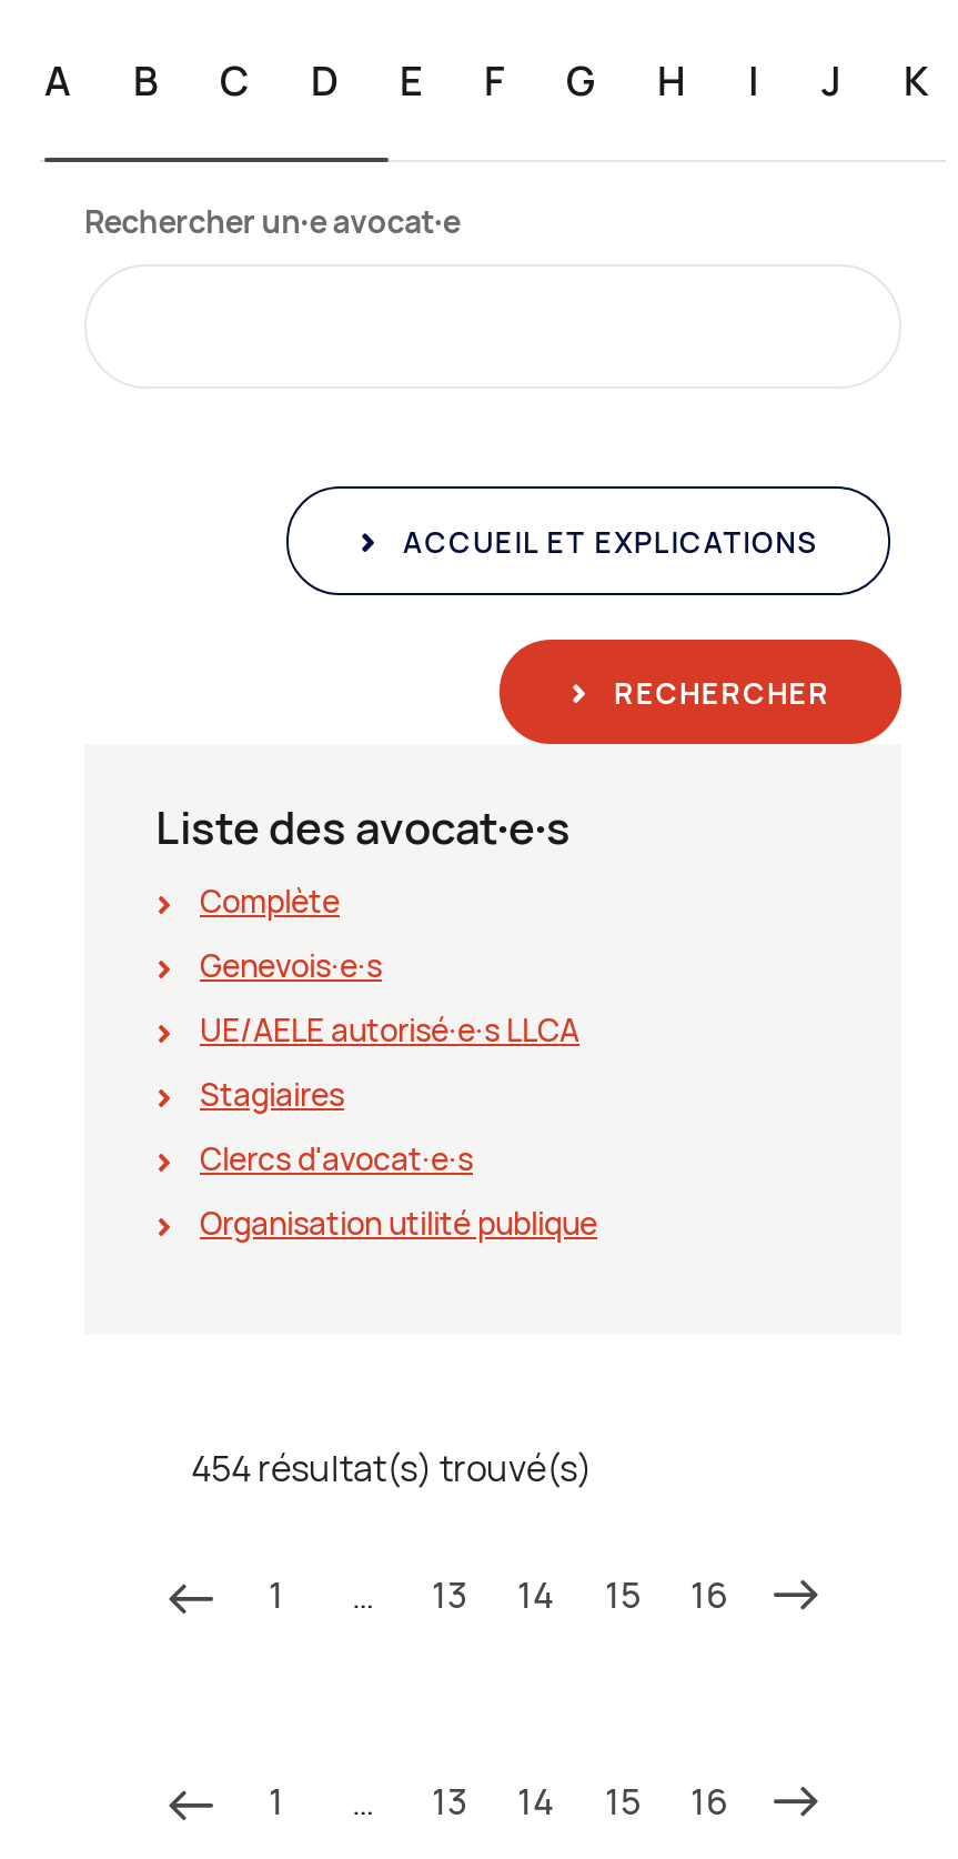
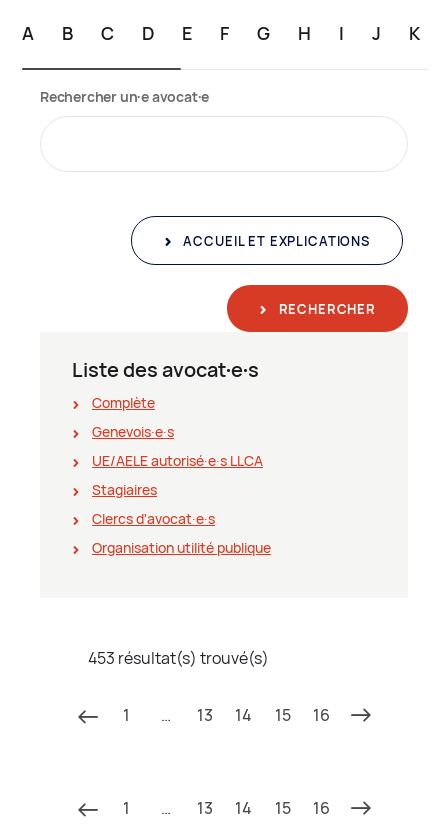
- 454 résultat(s) trouvé(s)
+ 453 résultat(s) trouvé(s)
